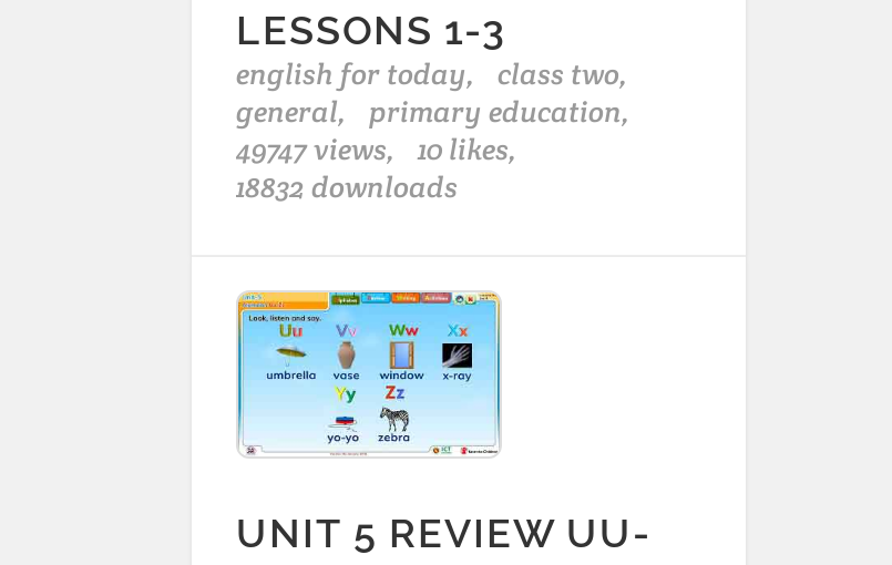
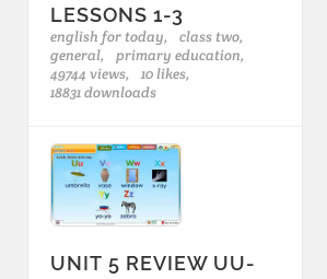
- 49747 views, 10 likes,
+ 49744 views, 10 likes,

- 18832 downloads
+ 18831 downloads
